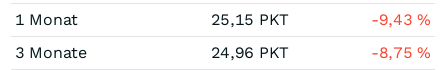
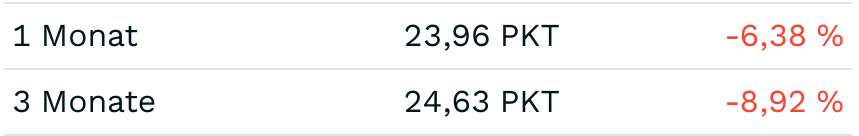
- 25,15 PKT
+ 23,96 PKT

- -9,43%
+ -6,38%

- 24,96 PKT
+ 24,63 PKT

- -8,75%
+ -8,92%
